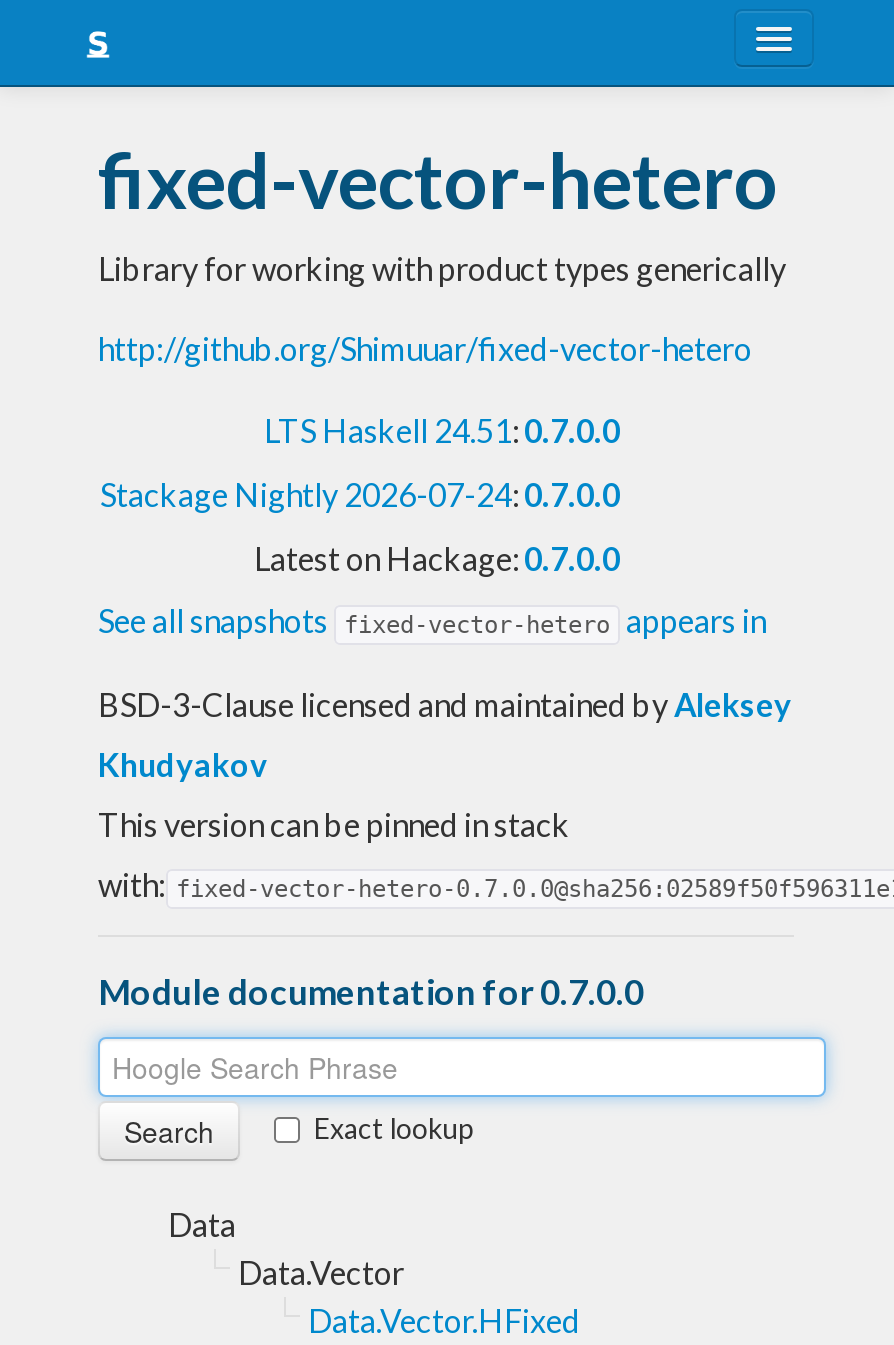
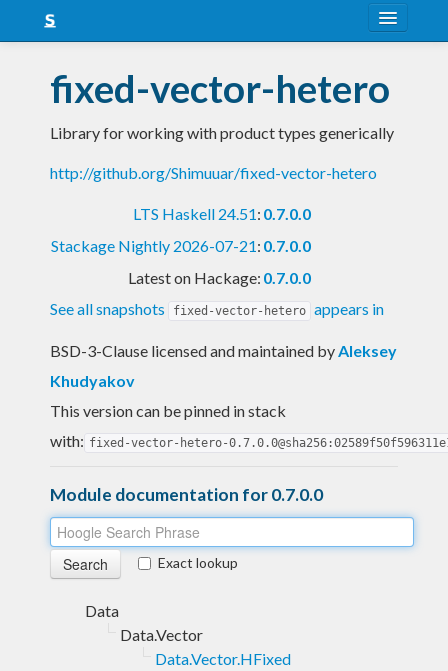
- Stackage Nightly 2026-07-24: 0.7.0.0
+ Stackage Nightly 2026-07-21: 0.7.0.0
